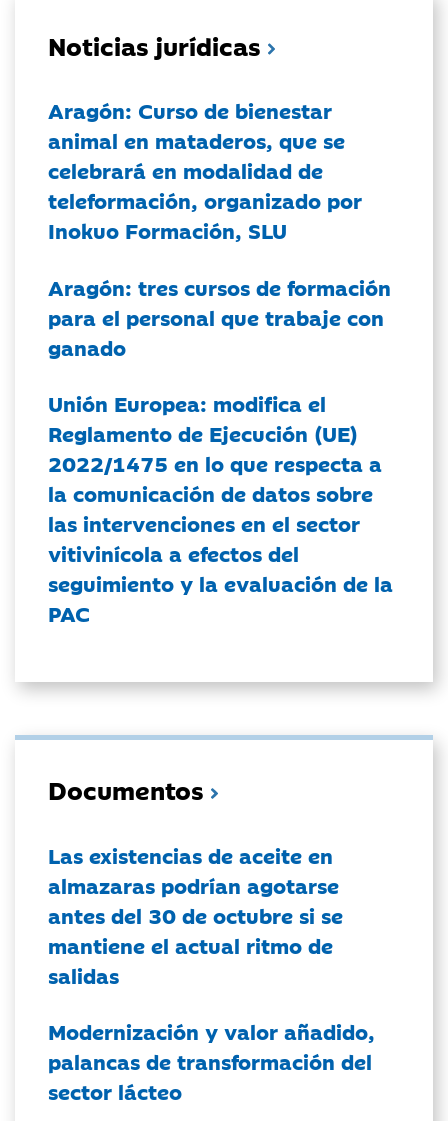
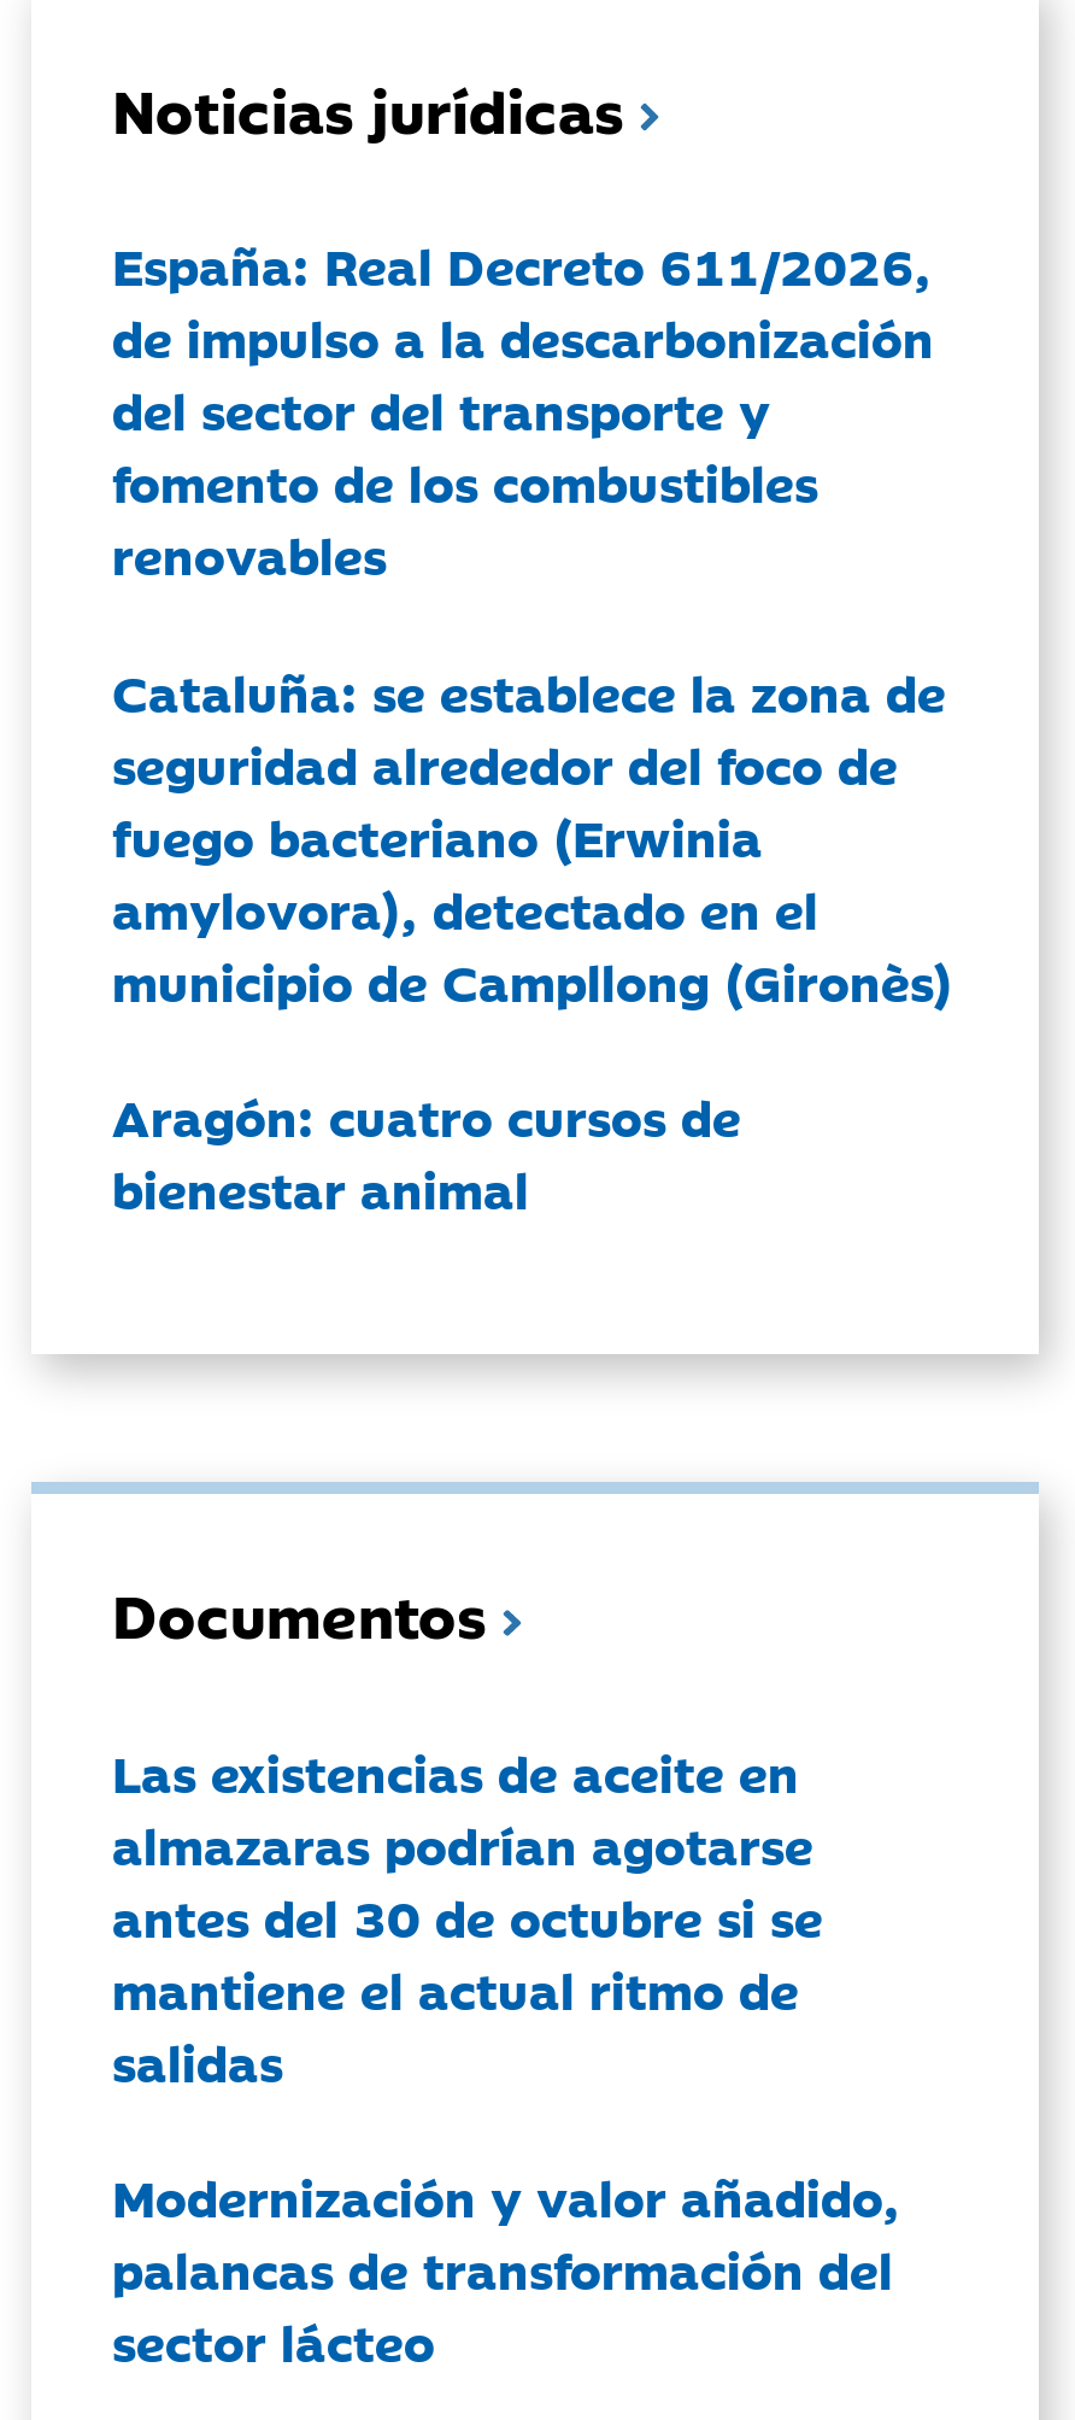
- Aragón: Curso de bienestar
- animal en mataderos, que se
- celebrará en modalidad de
- teleformación, organizado por
- Inokuo Formación, SLU
+ España: Real Decreto 611/2026,
+ de impulso a la descarbonización
+ del sector del transporte y
+ fomento de los combustibles
+ renovables

- Aragón: tres cursos de formación
- para el personal que trabaje con
- ganado
+ Cataluña: se establece la zona de
+ seguridad alrededor del foco de
+ fuego bacteriano (Erwinia
+ amylovora), detectado en el
+ municipio de Campllong (Gironès)

- Unión Europea: modifica el
- Reglamento de Ejecución (UE)
- 2022/1475 en lo que respecta a
- la comunicación de datos sobre
- las intervenciones en el sector
- vitivinícola a efectos del
- seguimiento y la evaluación de la
- PAC
+ Aragón: cuatro cursos de
+ bienestar animal
